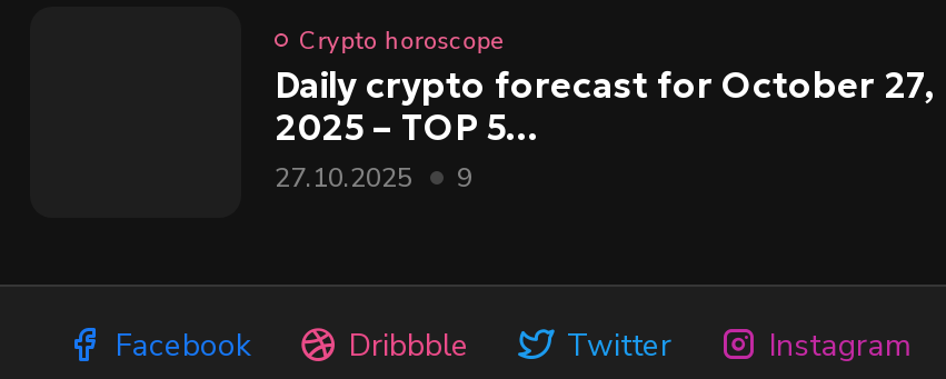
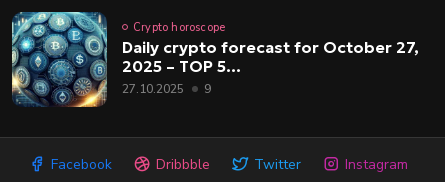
+ [image]
